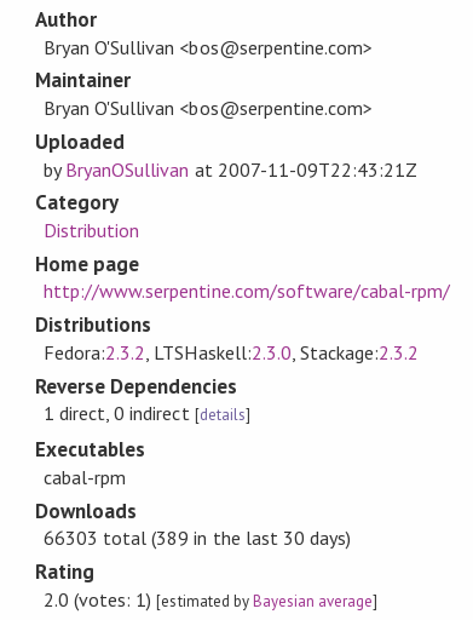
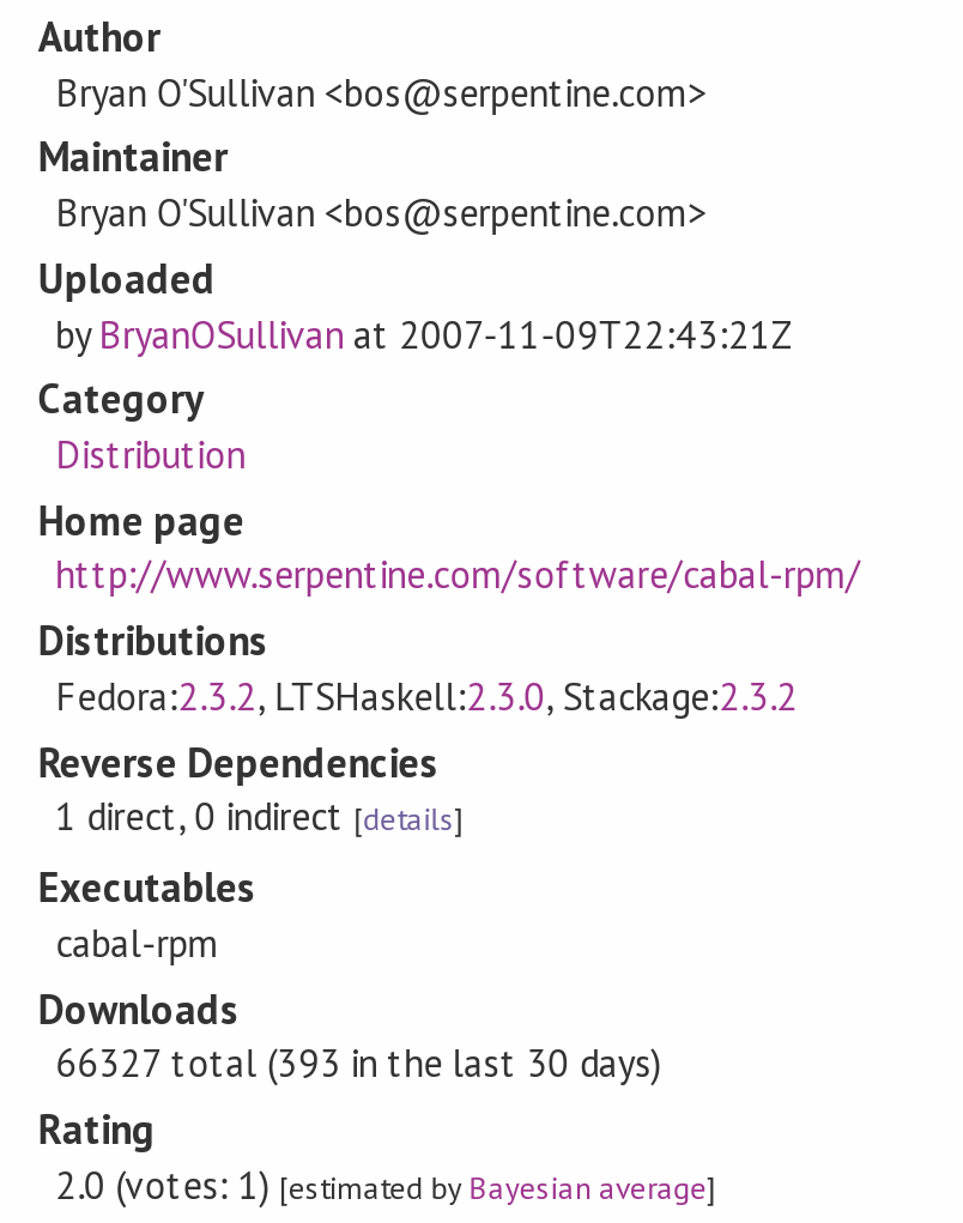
- 66303 total (389 in the last 30 days)
+ 66327 total (393 in the last 30 days)
